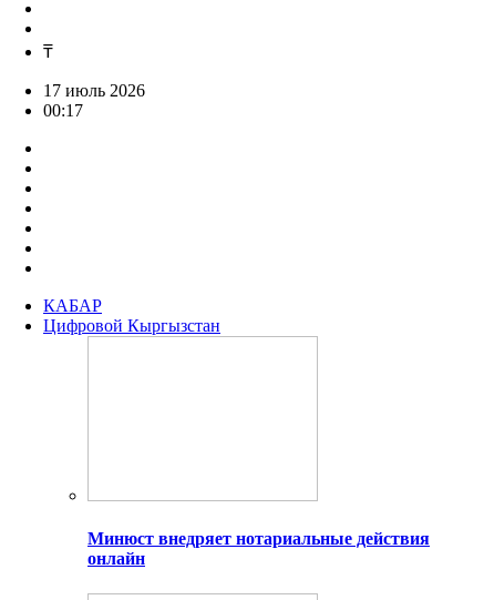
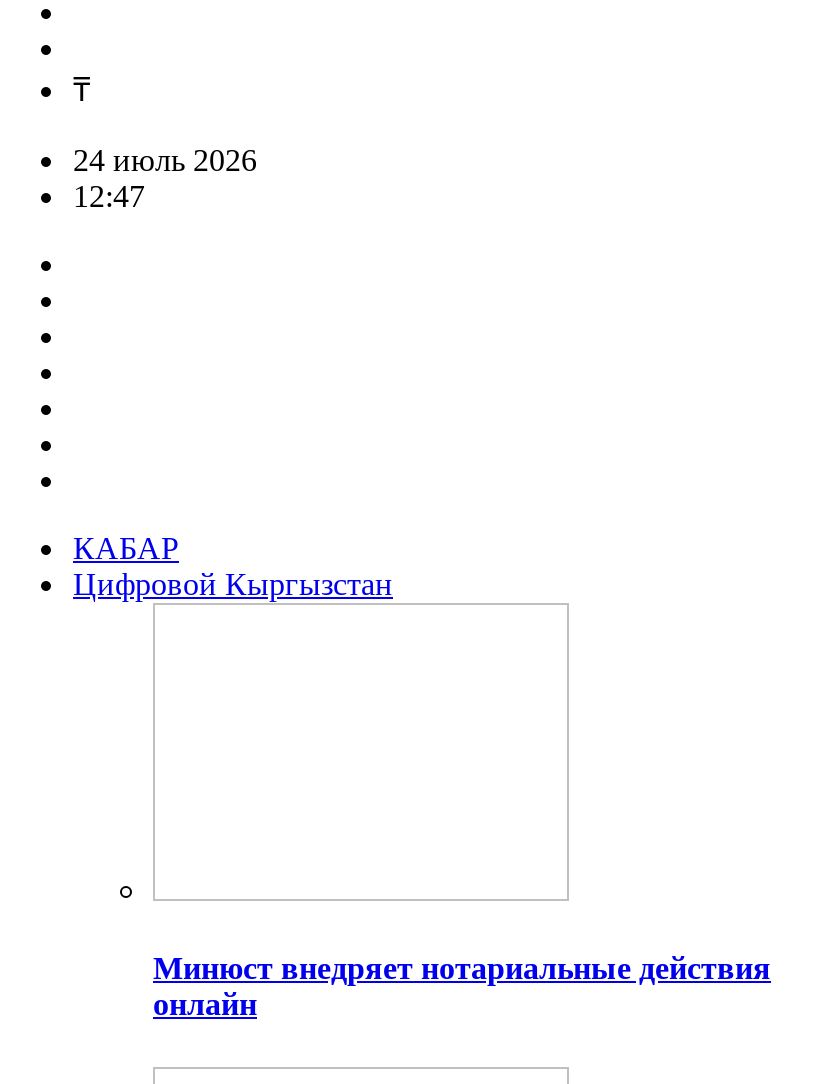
- 17 июль 2026
+ 24 июль 2026

- 00:17
+ 12:47
